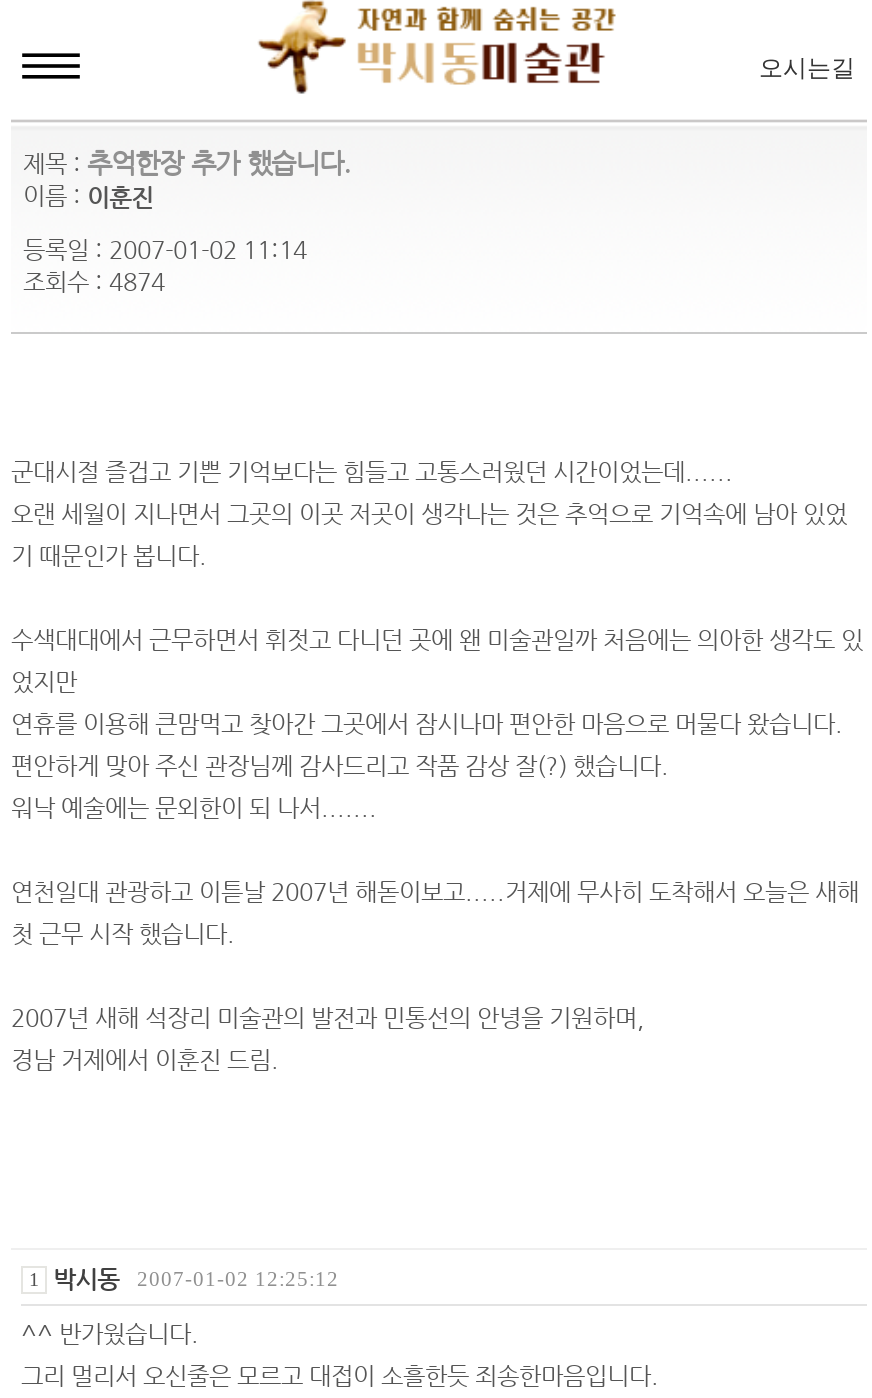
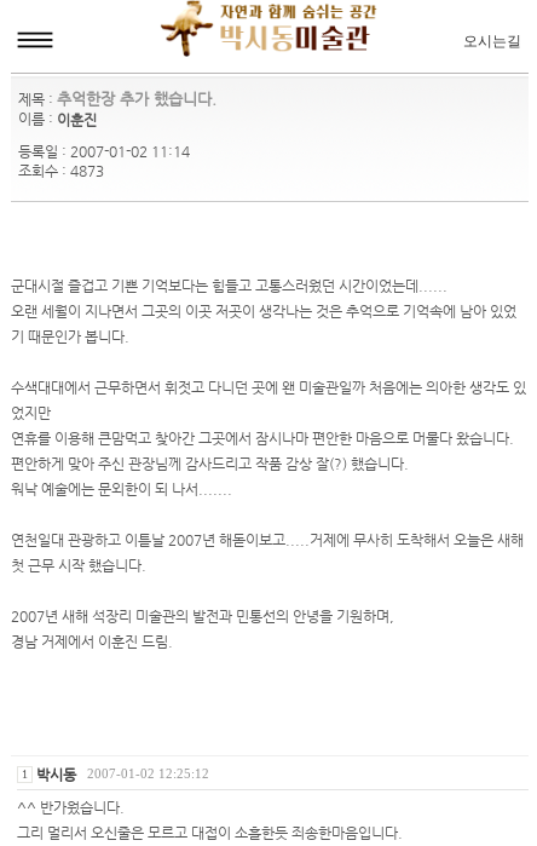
- 조회수 : 4874
+ 조회수 : 4873
